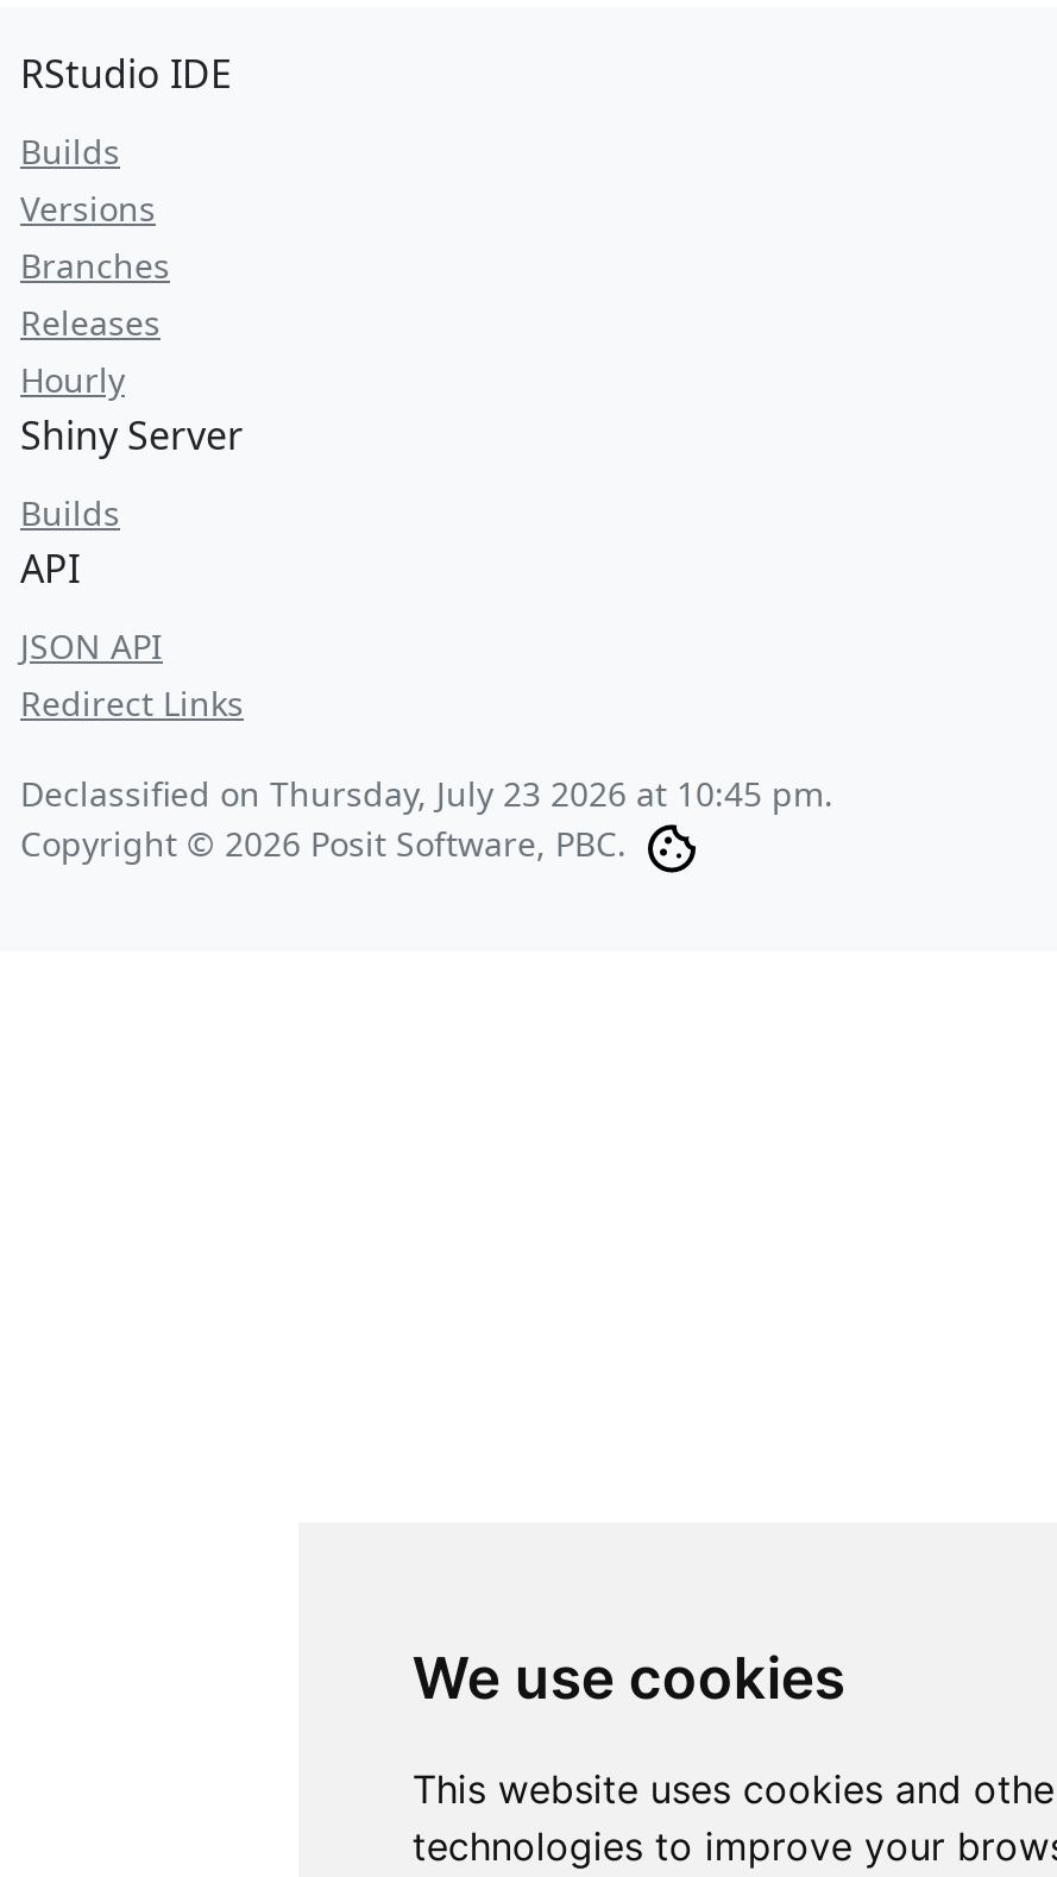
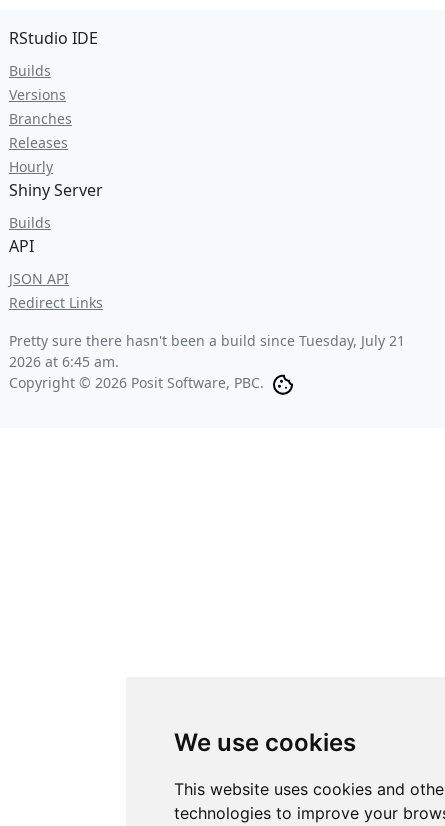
- Declassified on Thursday, July 23 2026 at 10:45 pm.
+ Pretty sure there hasn't been a build since Tuesday, July 21
+ 2026 at 6:45 am.
